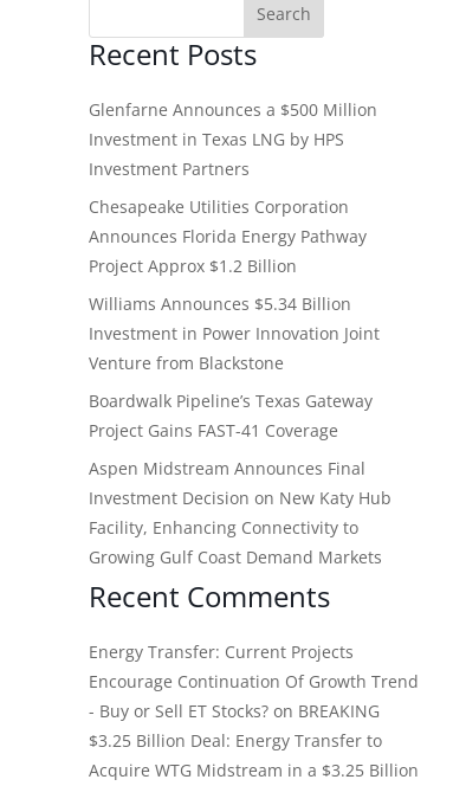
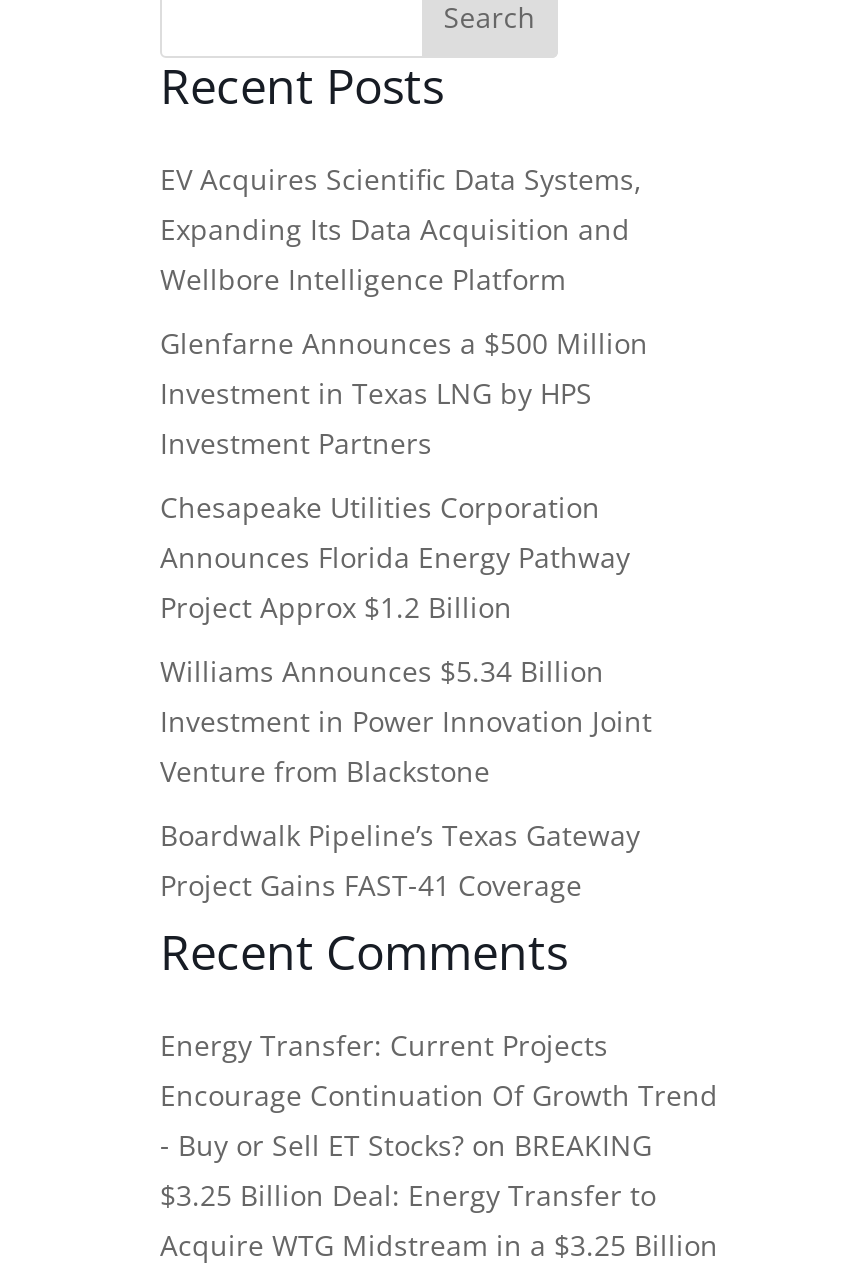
+ EV Acquires Scientific Data Systems,
+ Expanding Its Data Acquisition and
+ Wellbore Intelligence Platform

moved down: Glenfarne Announces a $500 Million | Investment in Texas LNG by HPS | Investment Partners | ... | Boardwalk Pipeline’s Texas Gateway | Project Gains FAST-41 Coverage

- Aspen Midstream Announces Final
- Investment Decision on New Katy Hub
- Facility, Enhancing Connectivity to
- Growing Gulf Coast Demand Markets
